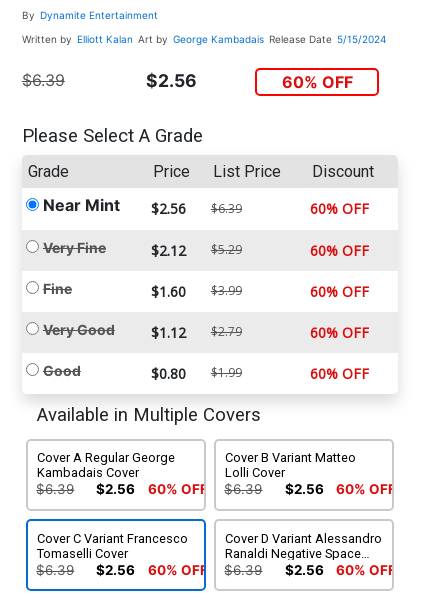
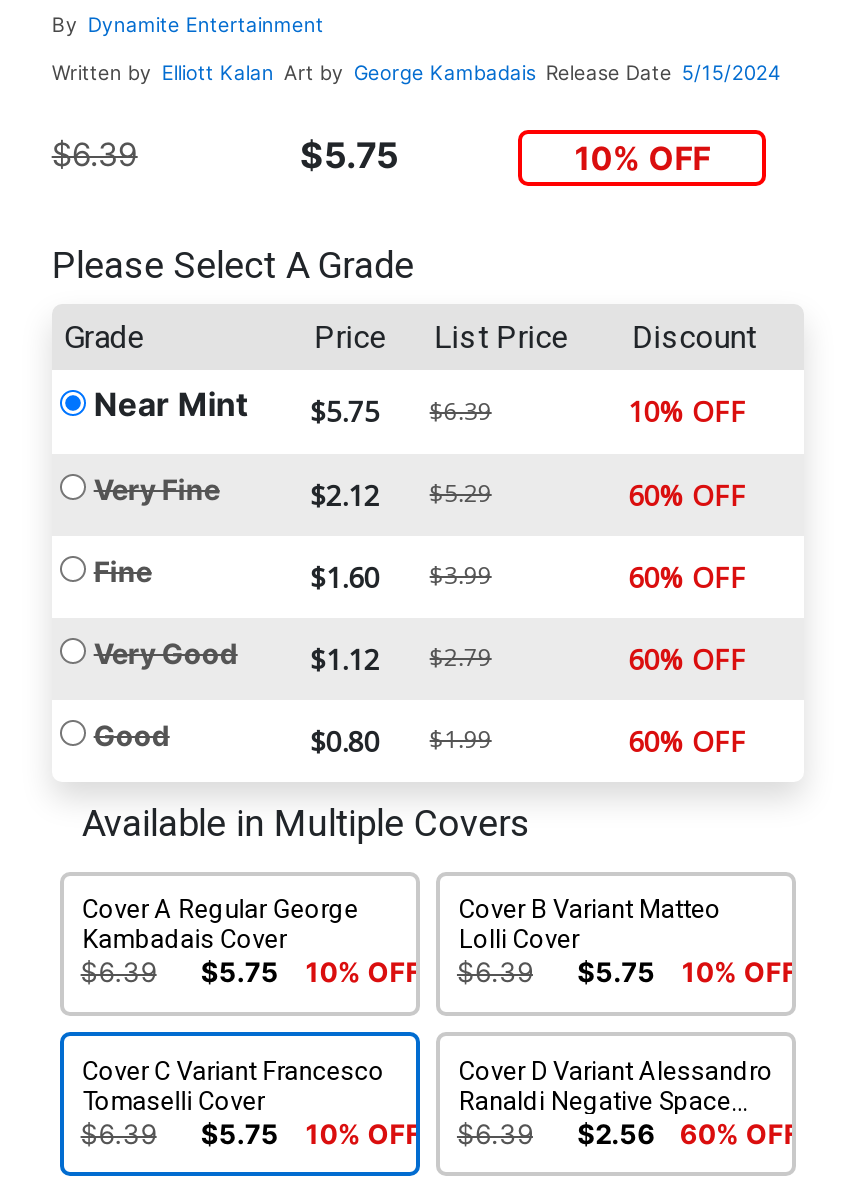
- $2.56
+ $5.75

- 60% OFF
+ 10% OFF

- Near Mint $2.56 $6.39
+ Near Mint $5.75 $6.39

- 60% OFF
+ 10% OFF

- $2.56
+ $5.75

- 60% OFF
+ 10% OFF

- $2.56
+ $5.75

- 60% OFF
+ 10% OFF

- $2.56
+ $5.75

- 60% OFF
+ 10% OFF
